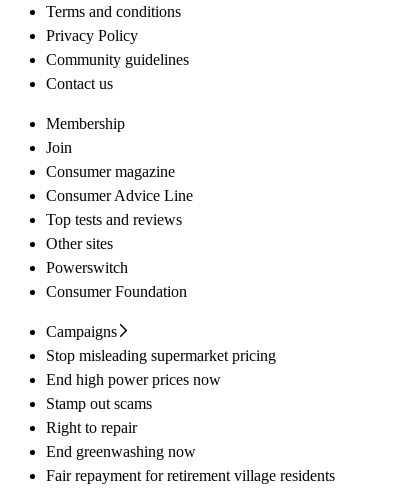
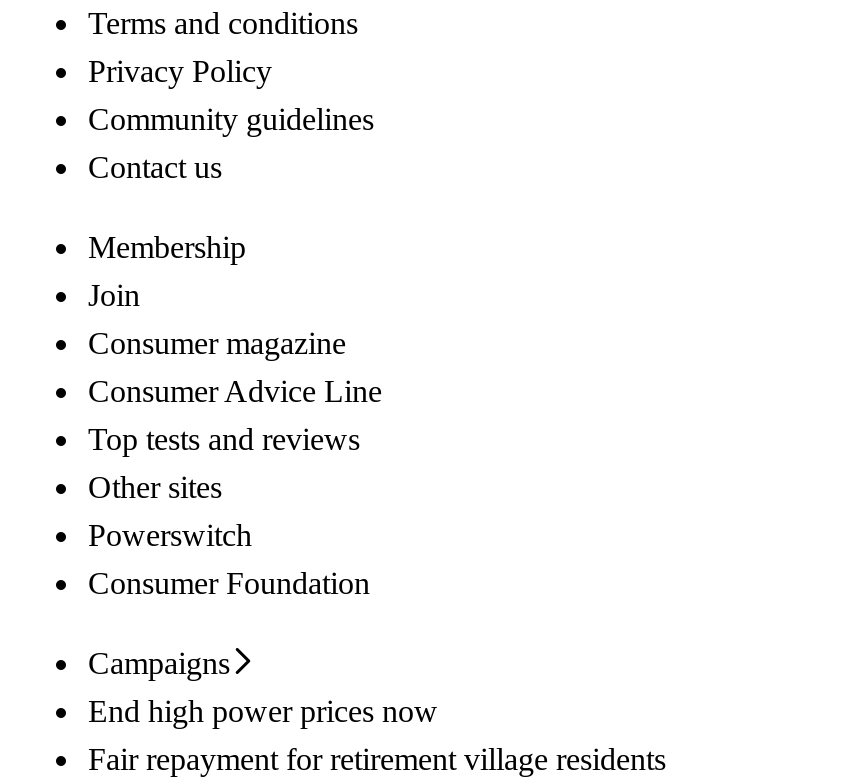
- Stop misleading supermarket pricing

- Stamp out scams
- Right to repair
- End greenwashing now
